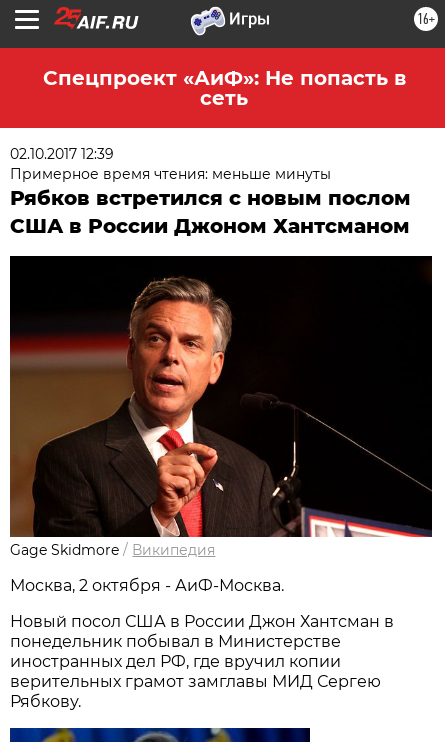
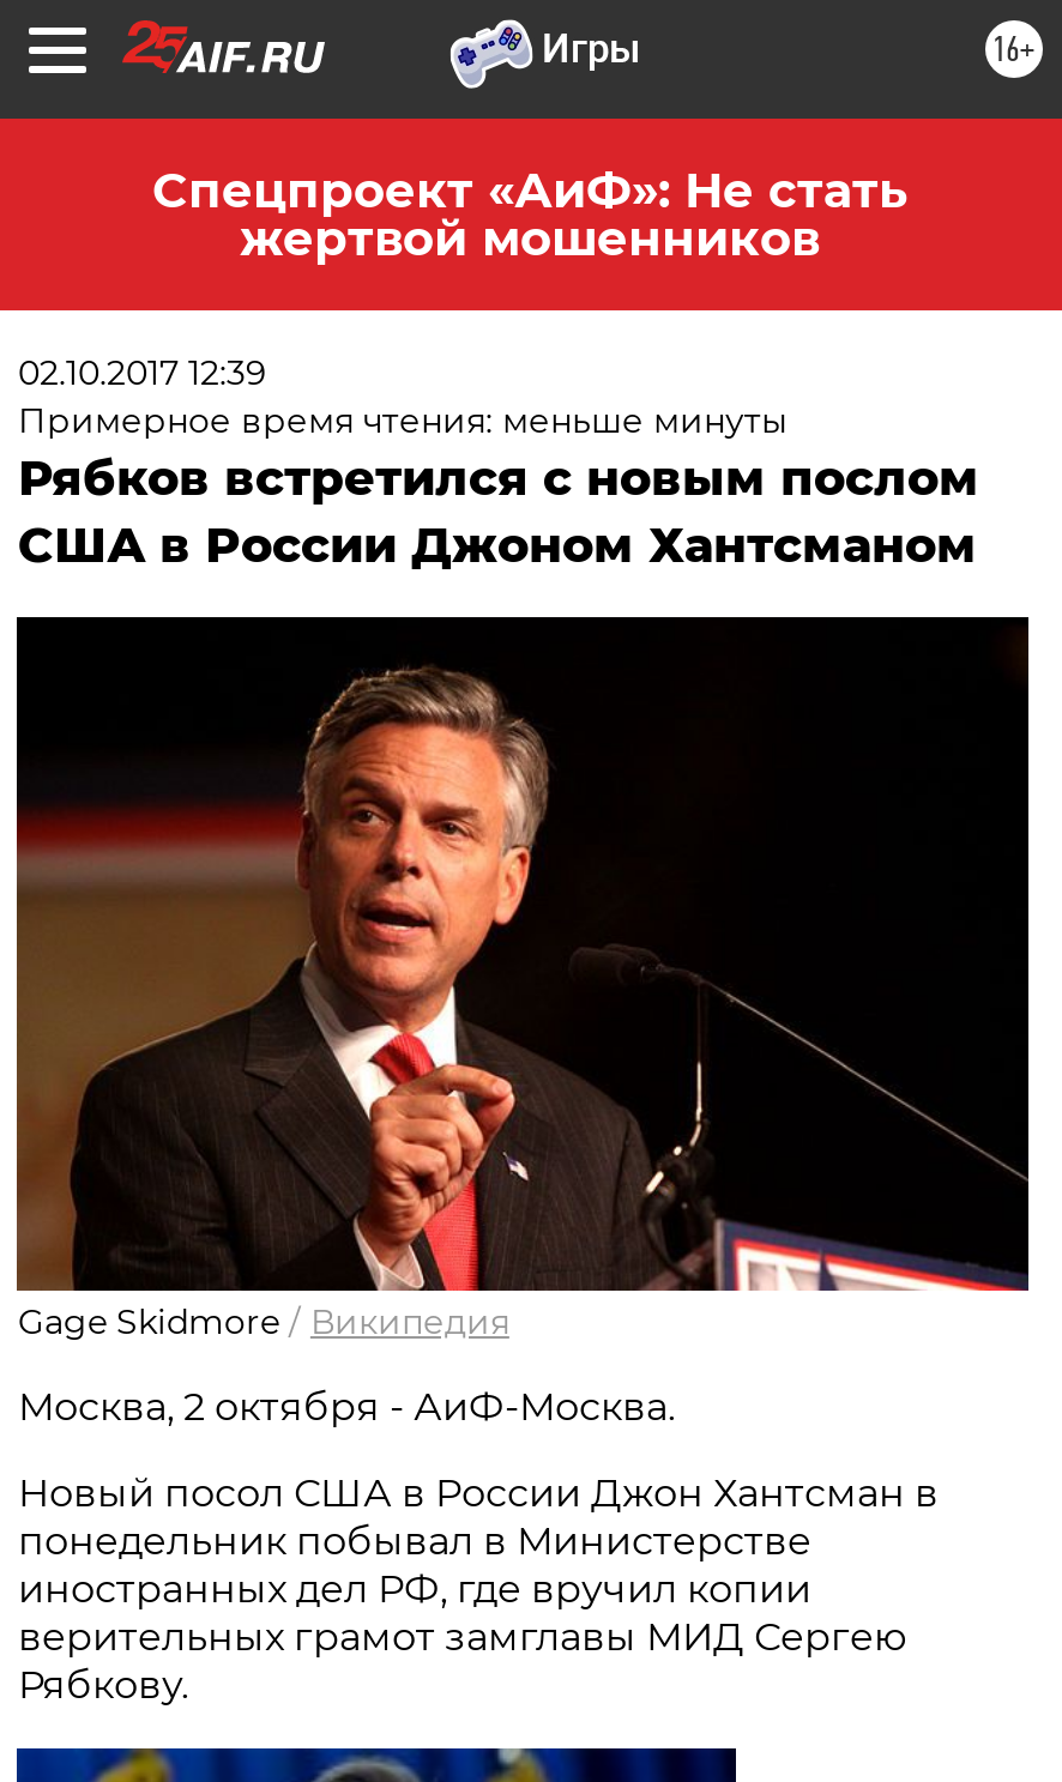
- Спецпроект «АиФ»: Не попасть в
- сеть
+ Спецпроект «АиФ»: Не стать
+ жертвой мошенников
